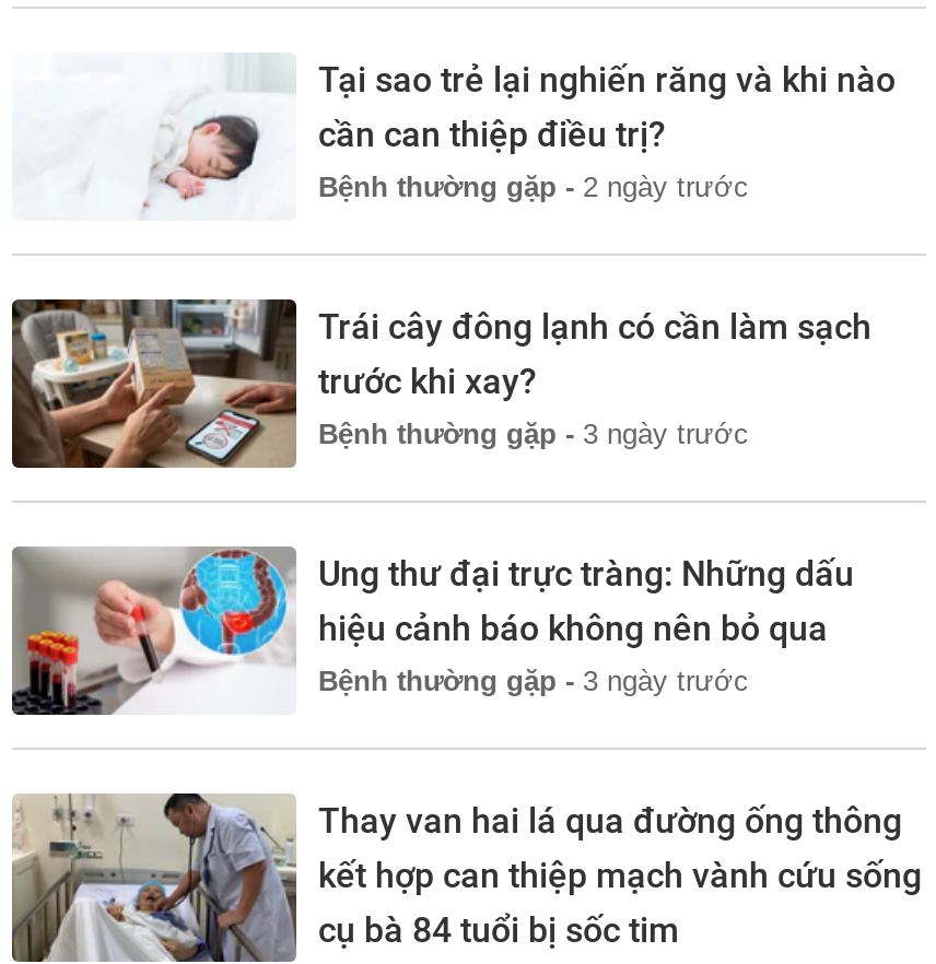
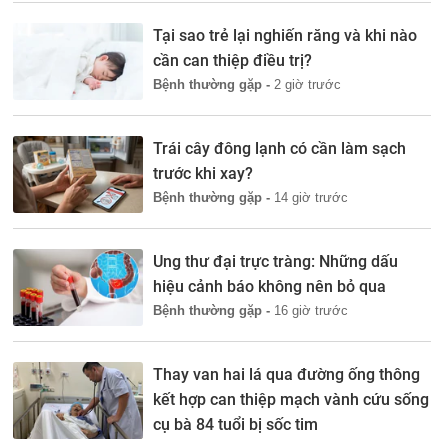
- Bệnh thường gặp - 2 ngày trước
+ Bệnh thường gặp - 2 giờ trước

- Bệnh thường gặp - 3 ngày trước
+ Bệnh thường gặp - 14 giờ trước

- Bệnh thường gặp - 3 ngày trước
+ Bệnh thường gặp - 16 giờ trước
